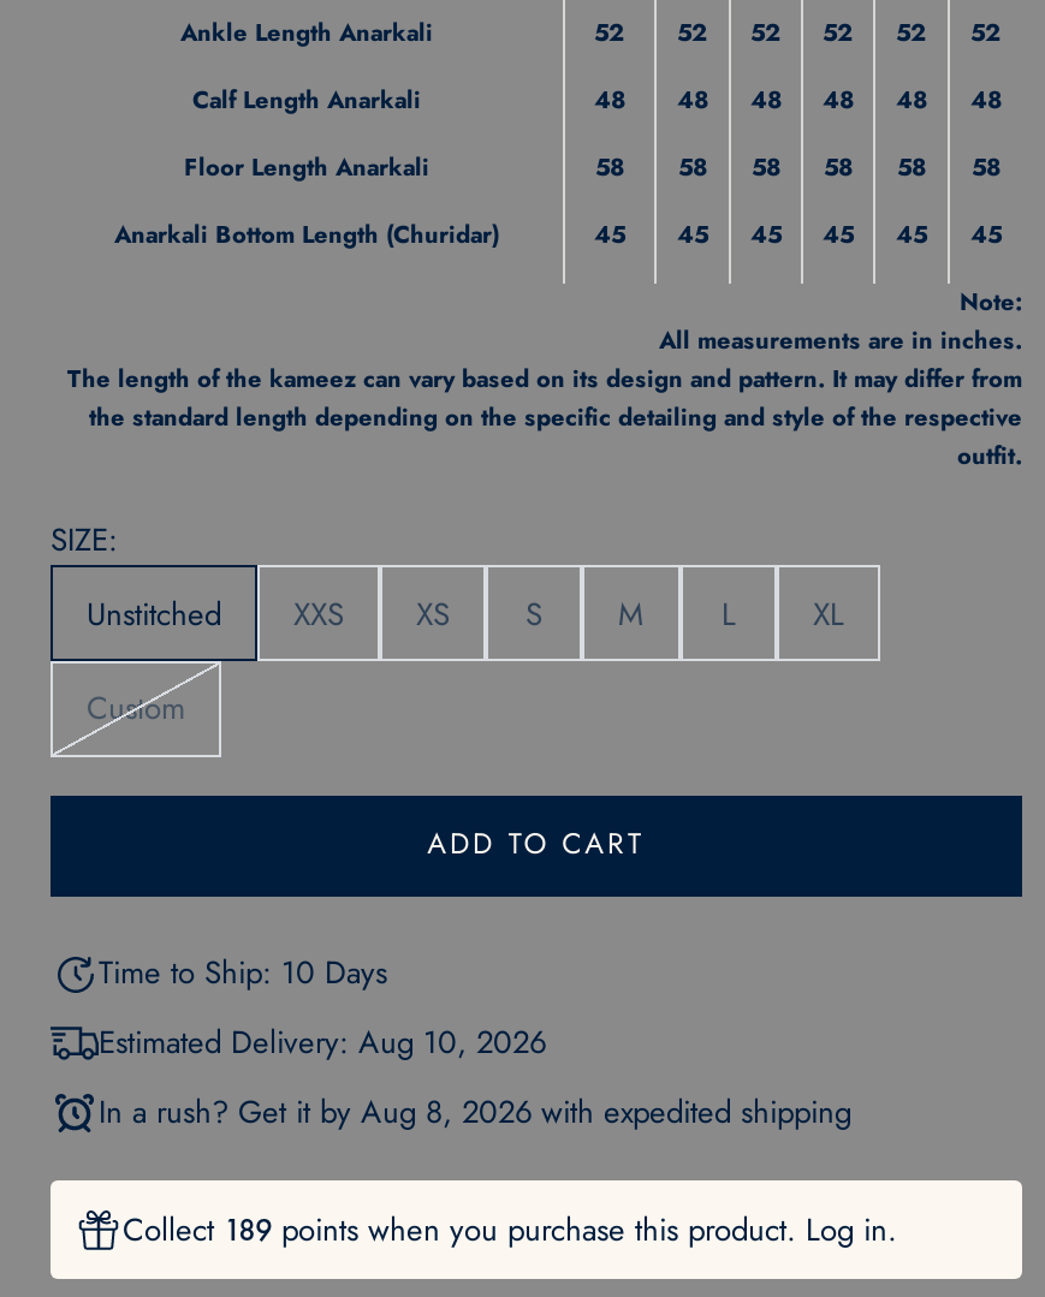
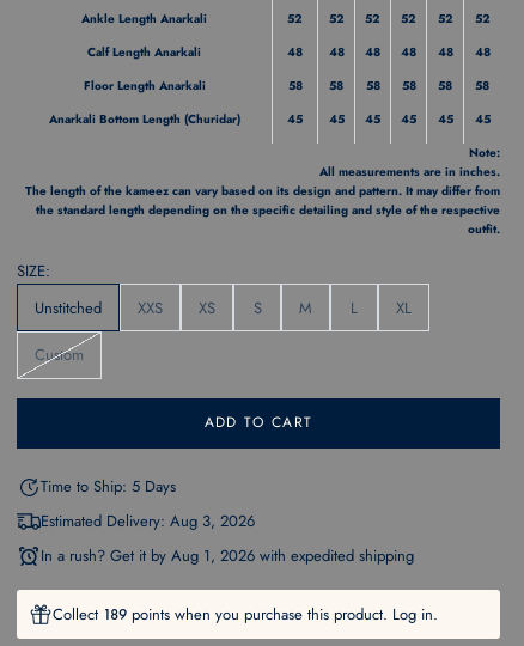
- Time to Ship: 10 Days
+ Time to Ship: 5 Days

- Estimated Delivery: Aug 10, 2026
+ Estimated Delivery: Aug 3, 2026

- In a rush? Get it by Aug 8, 2026 with expedited shipping
+ In a rush? Get it by Aug 1, 2026 with expedited shipping
